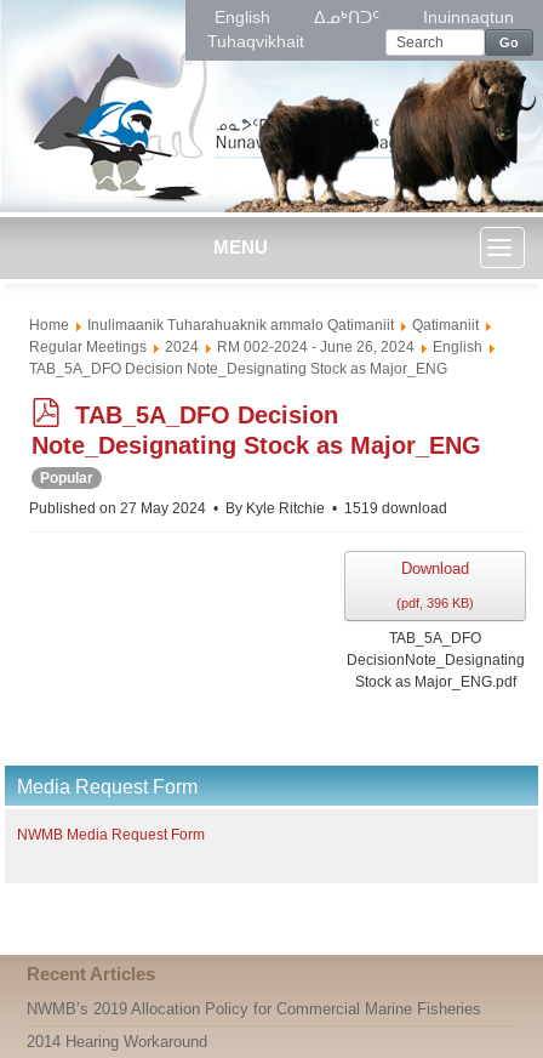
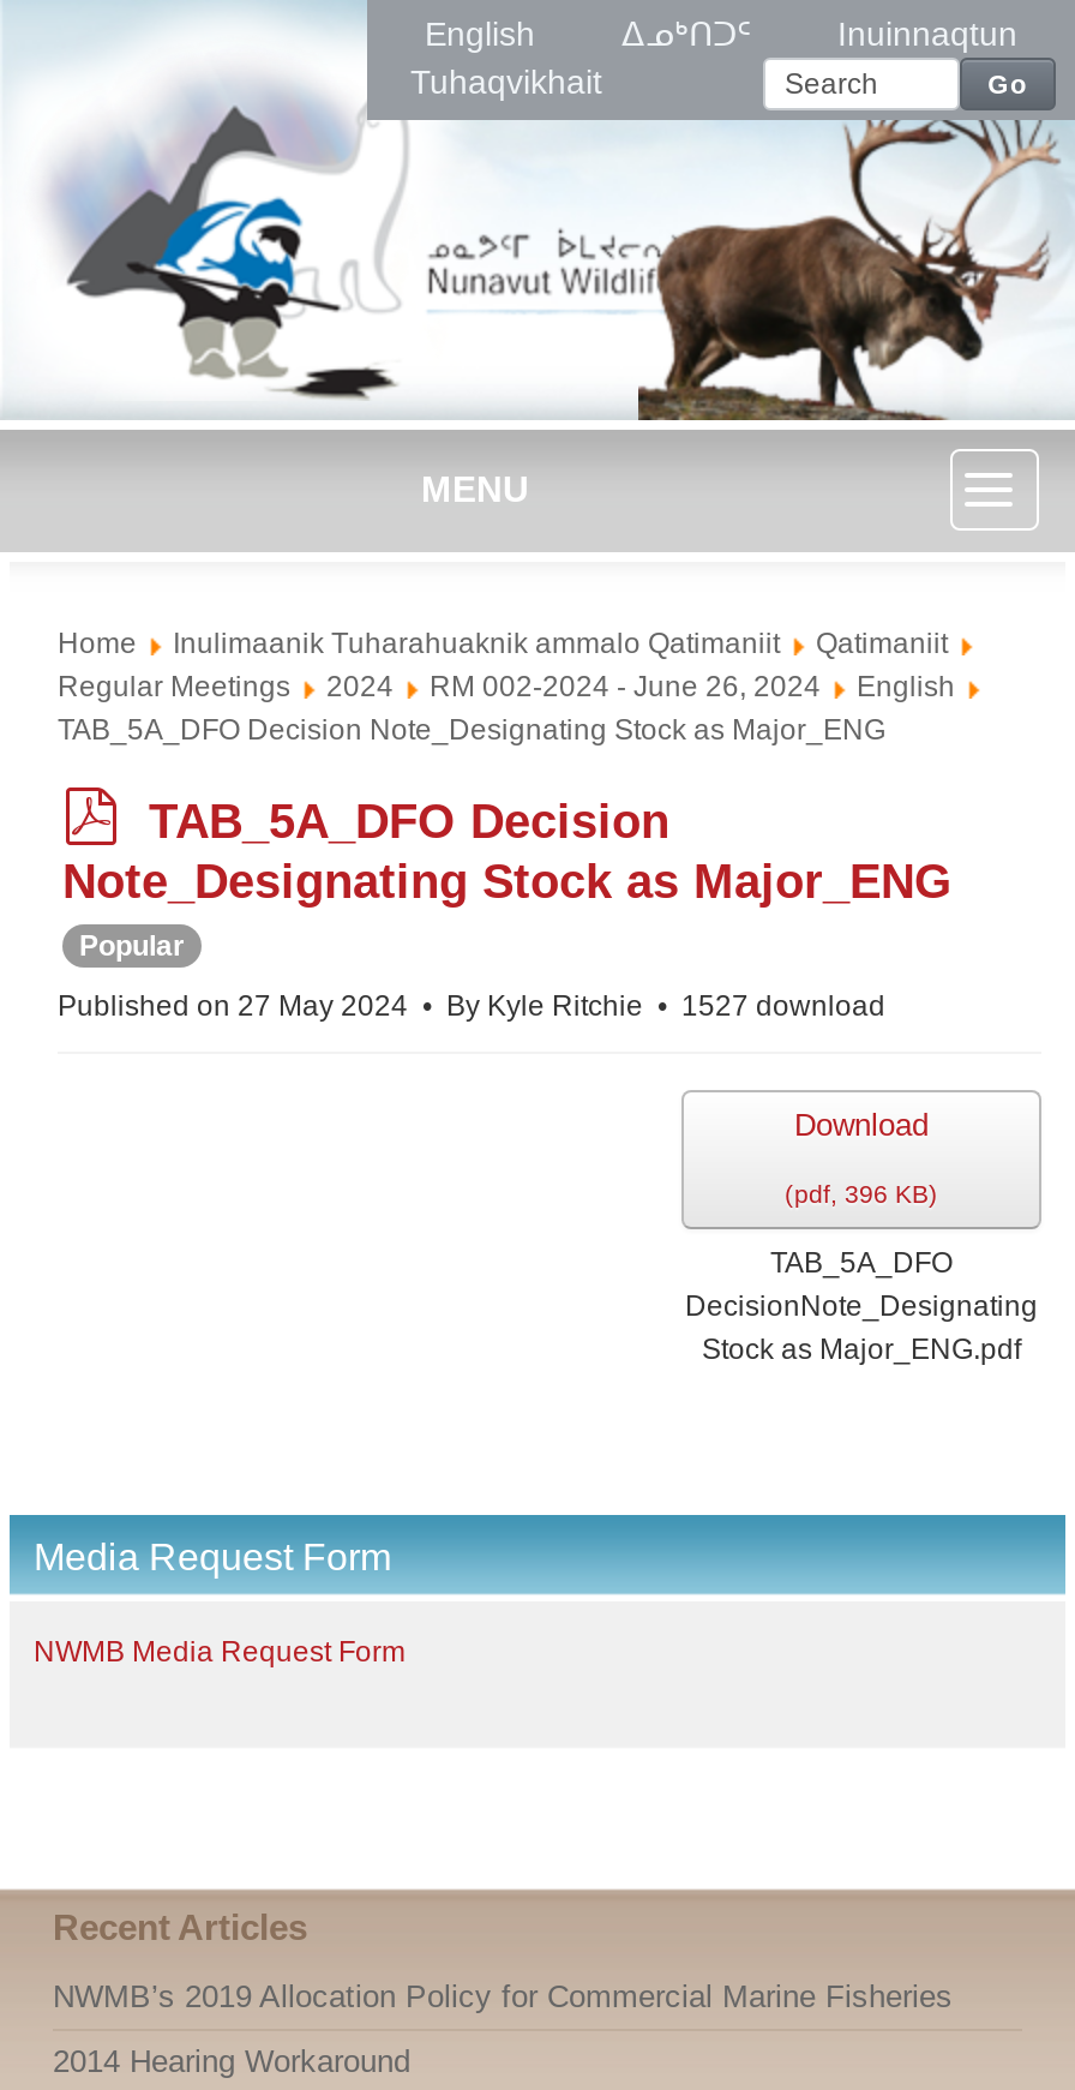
- [image]
+ [image]

- Published on 27 May 2024 By Kyle Ritchie 1519 download
+ Published on 27 May 2024 By Kyle Ritchie 1527 download
